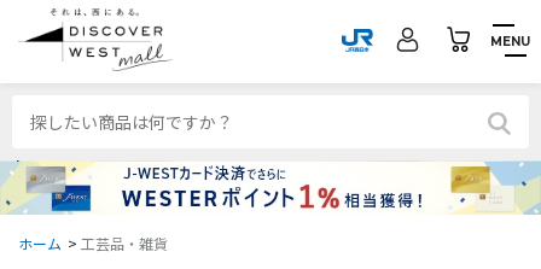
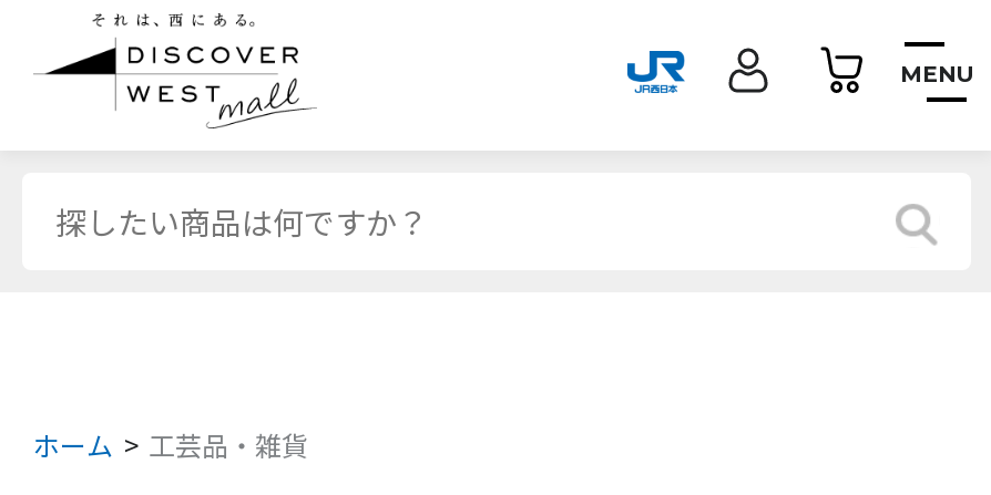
- [image]

- [image]

- [image]
